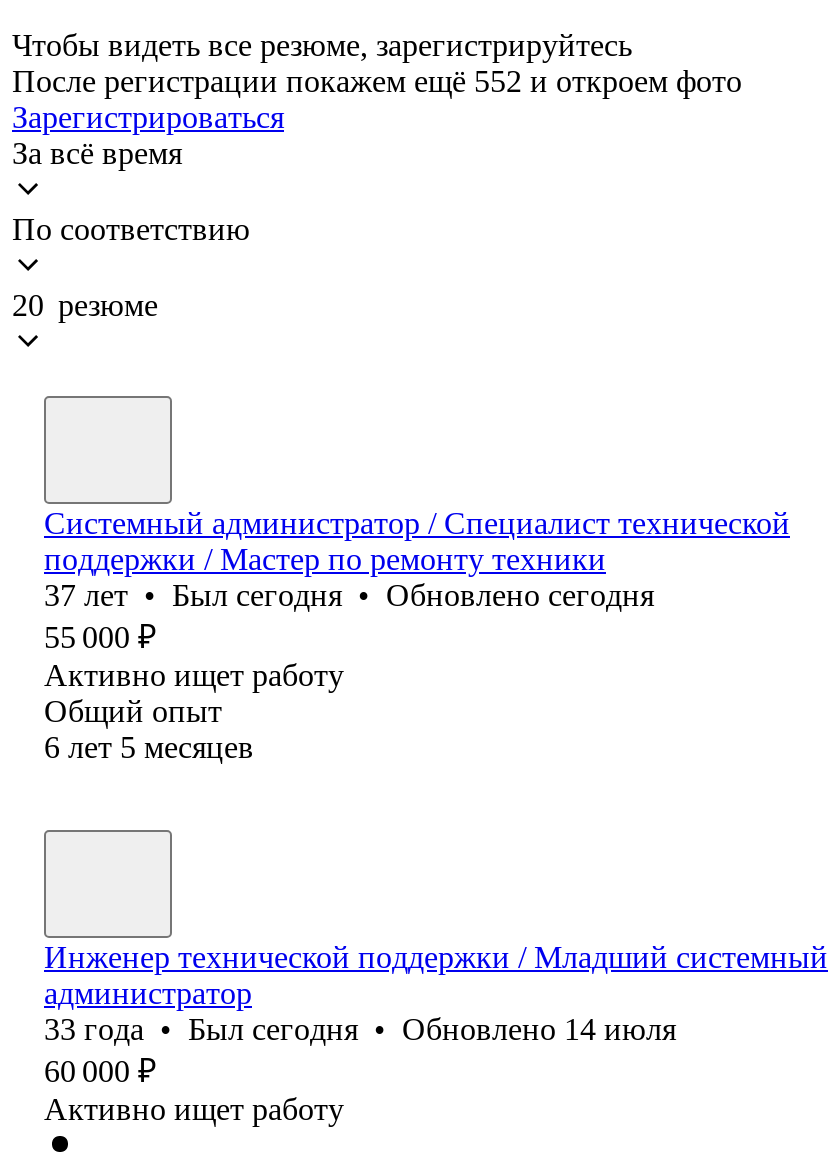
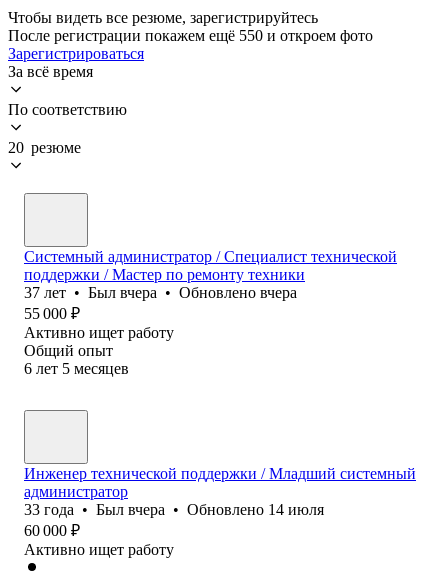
- После регистрации покажем ещё 552 и откроем фото
+ После регистрации покажем ещё 550 и откроем фото

- 37 лет • Был сегодня • Обновлено сегодня
+ 37 лет • Был вчера • Обновлено вчера

- 33 года • Был сегодня • Обновлено 14 июля
+ 33 года • Был вчера • Обновлено 14 июля
